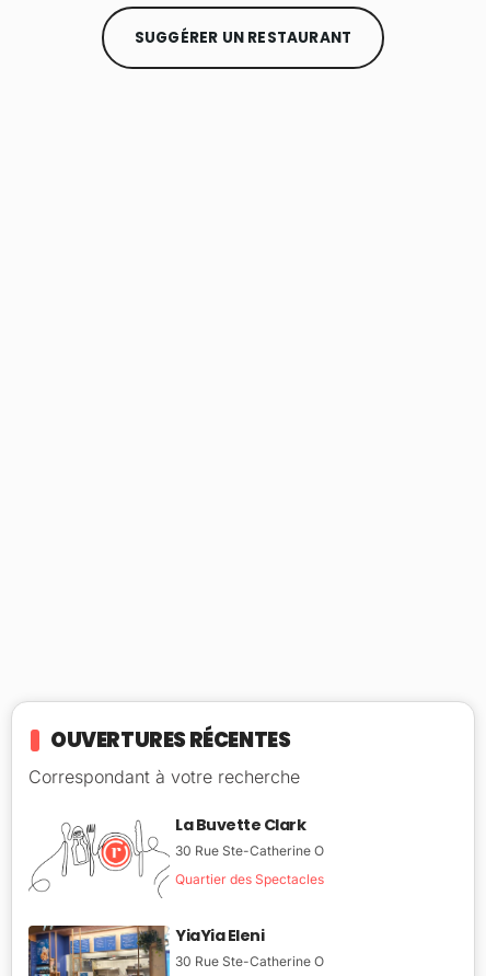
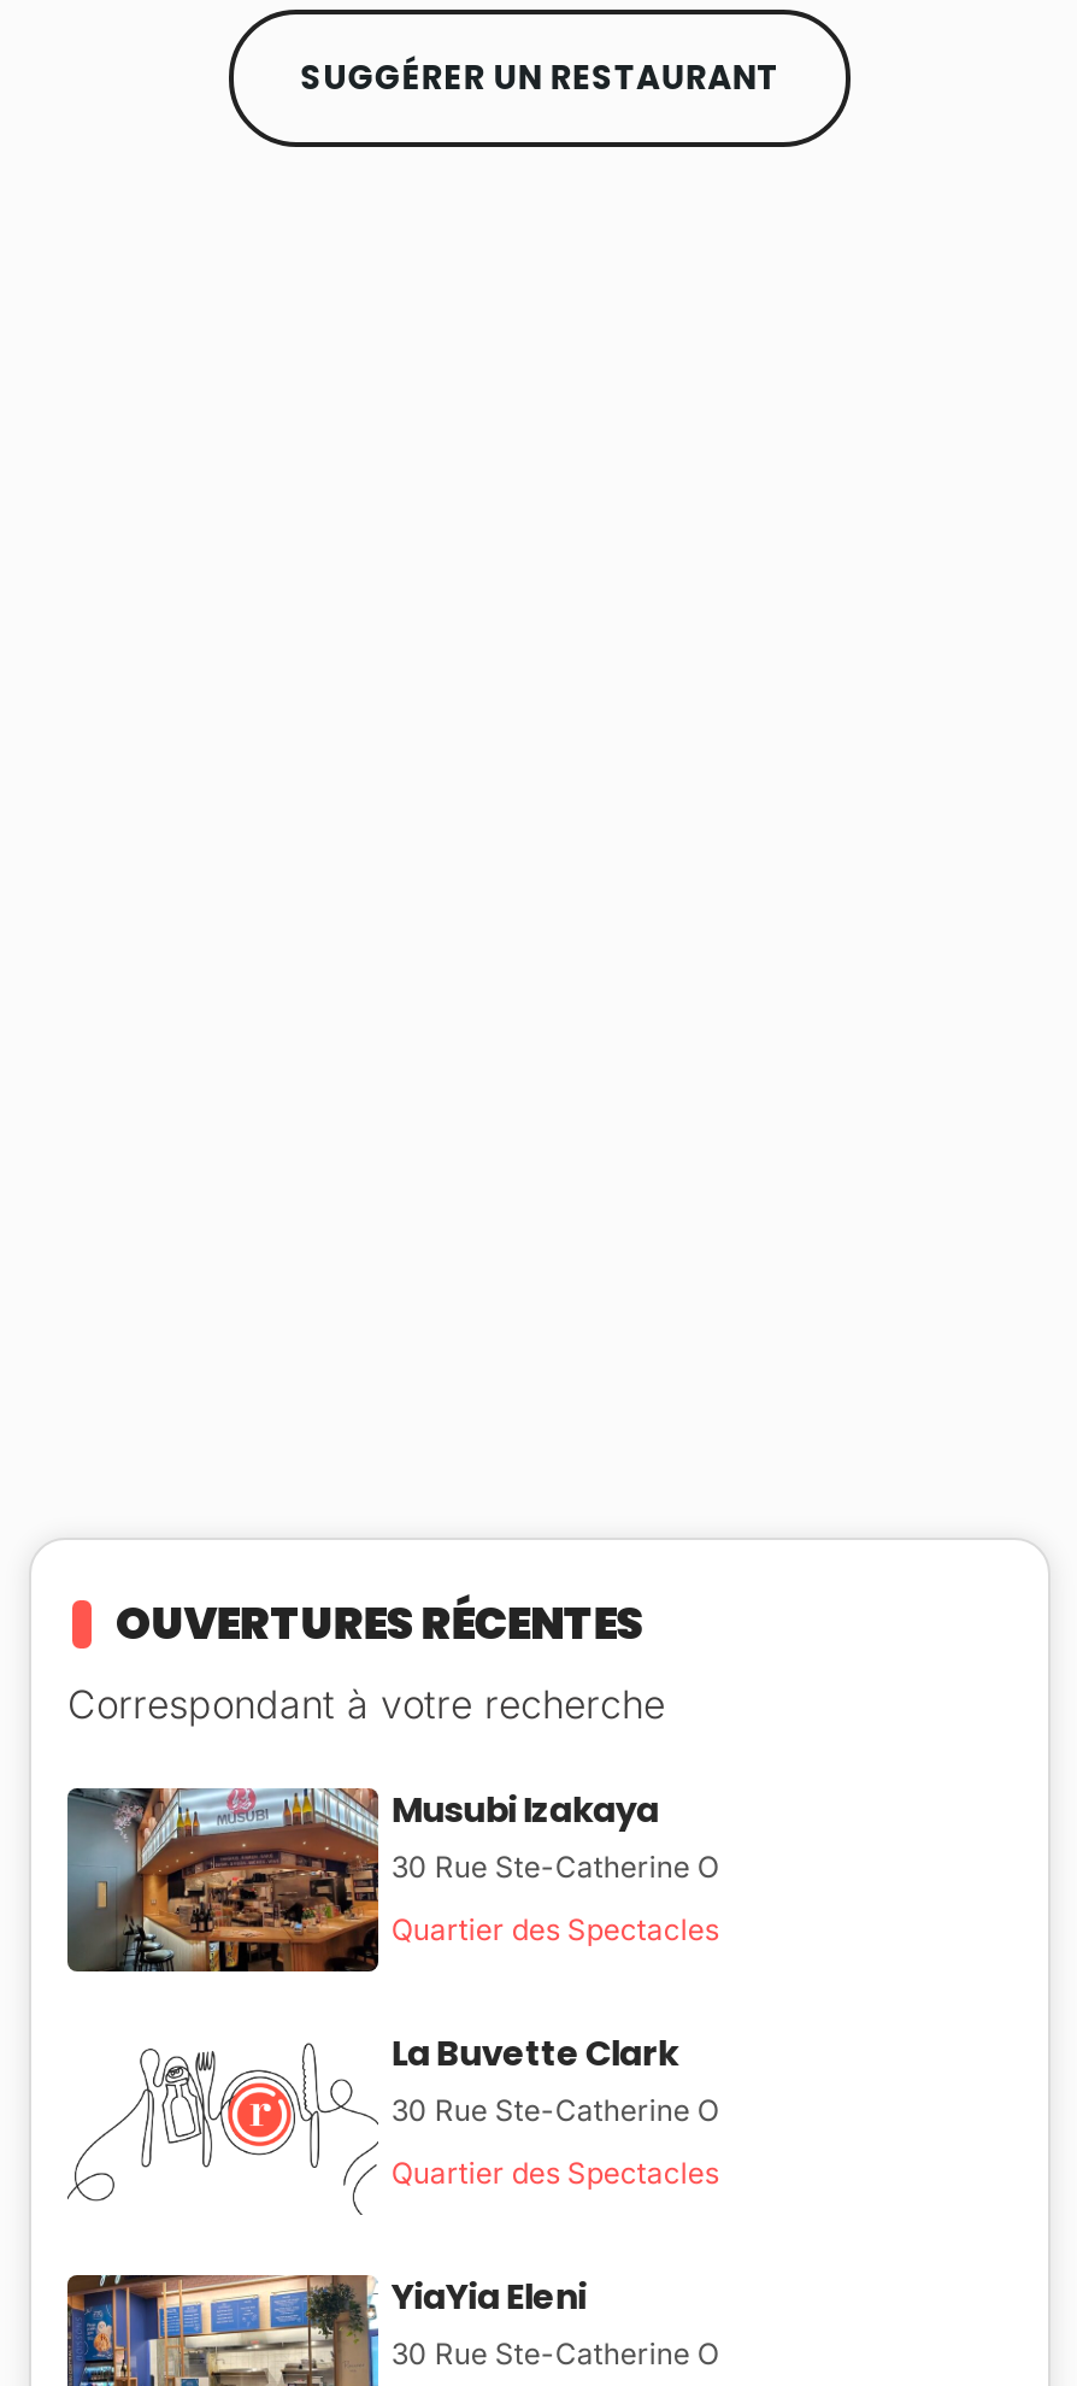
+ [image]
+ Musubi Izakaya
+ 30 Rue Ste-Catherine O
+ Quartier des Spectacles
